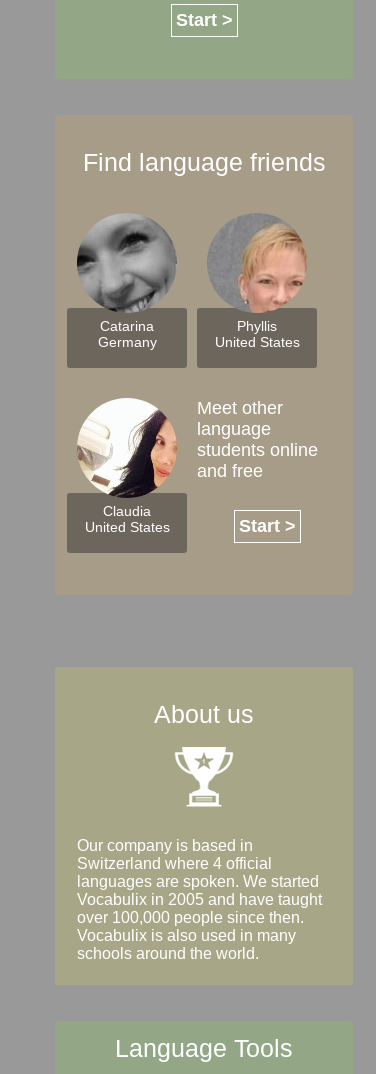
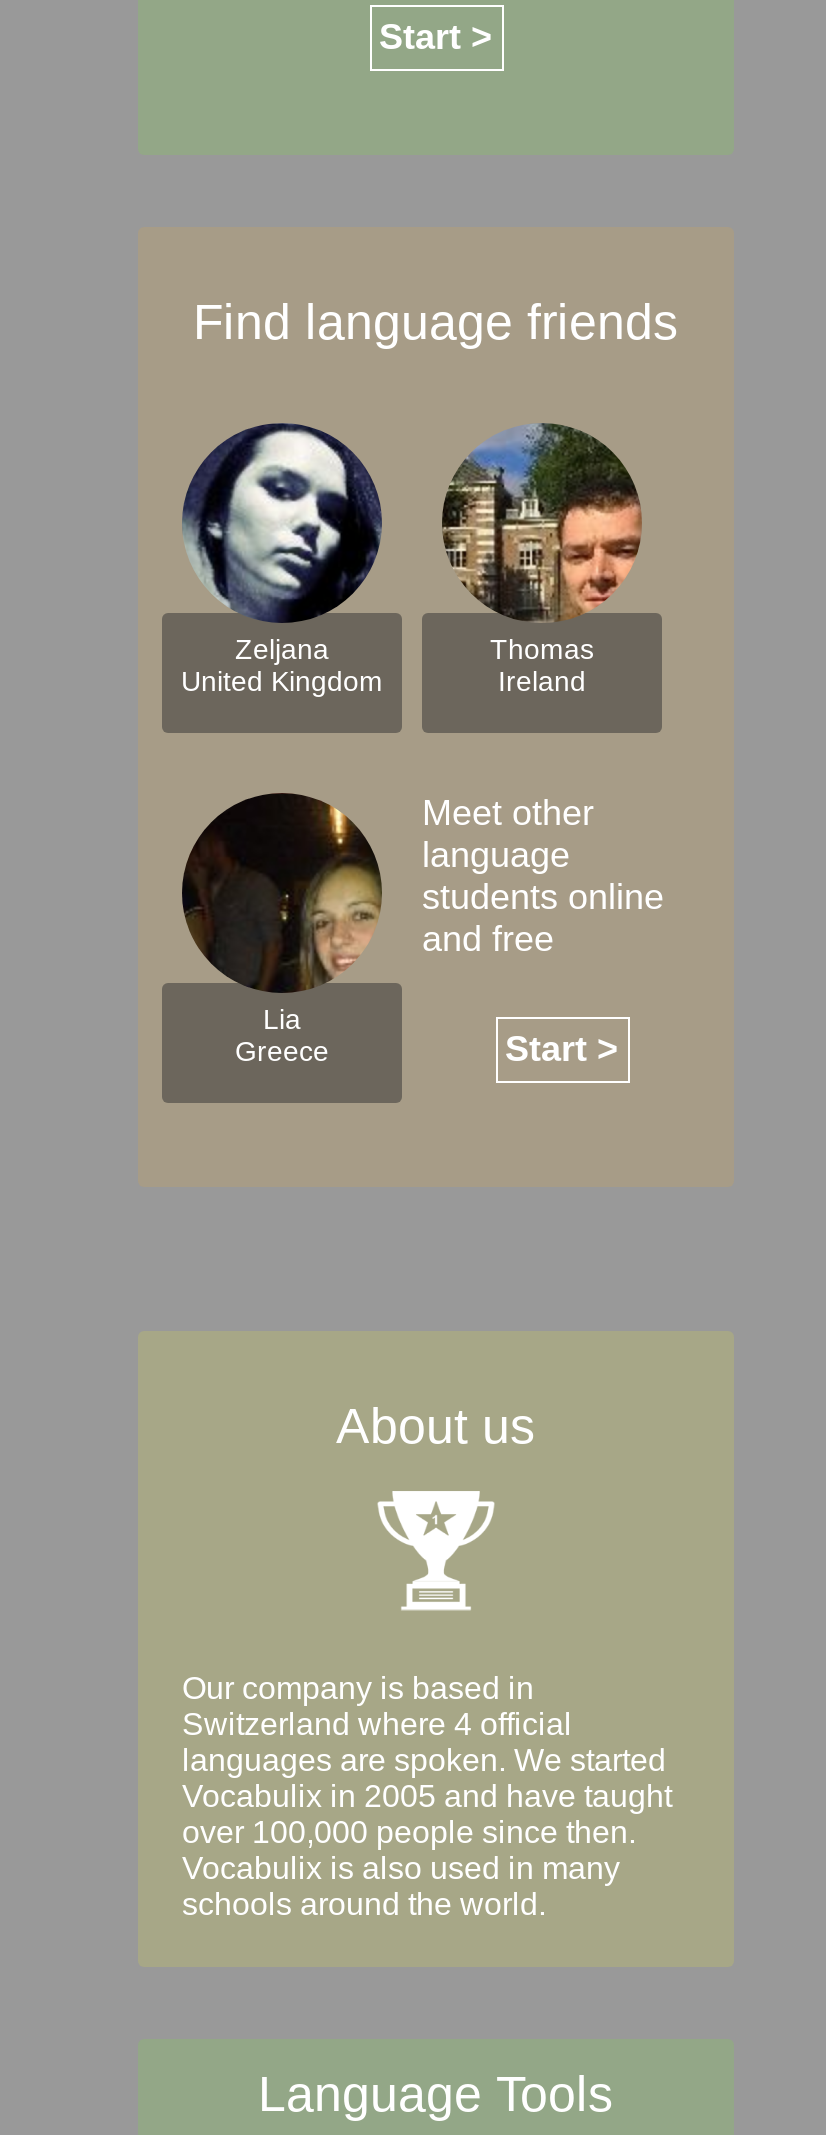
- [image]
- Catarina
- Germany
+ [image]
+ Zeljana
+ United Kingdom

- [image]
- Phyllis
- United States
+ [image]
+ Thomas
+ Ireland

- [image]
- Claudia
- United States
+ [image]
+ Lia
+ Greece
